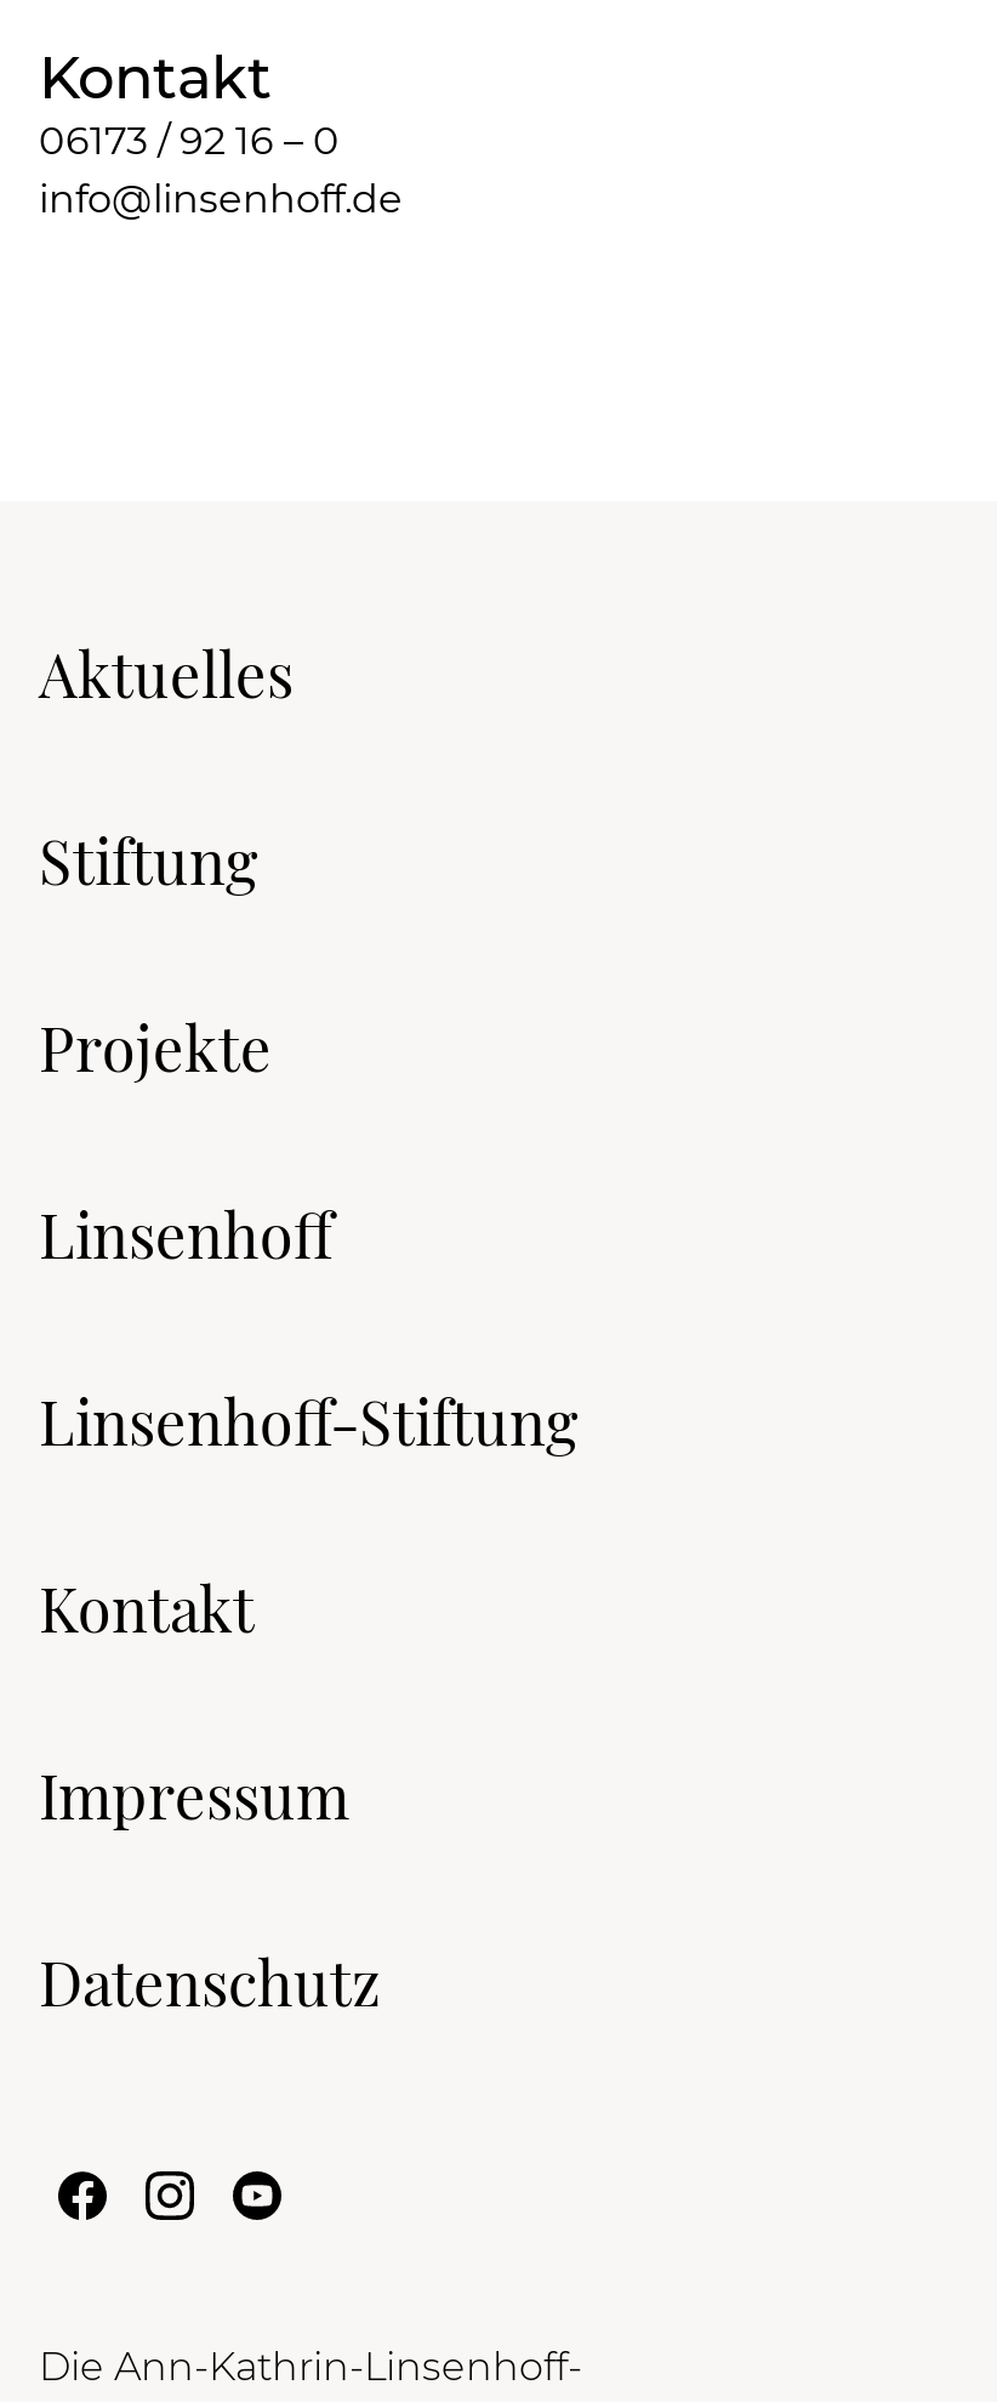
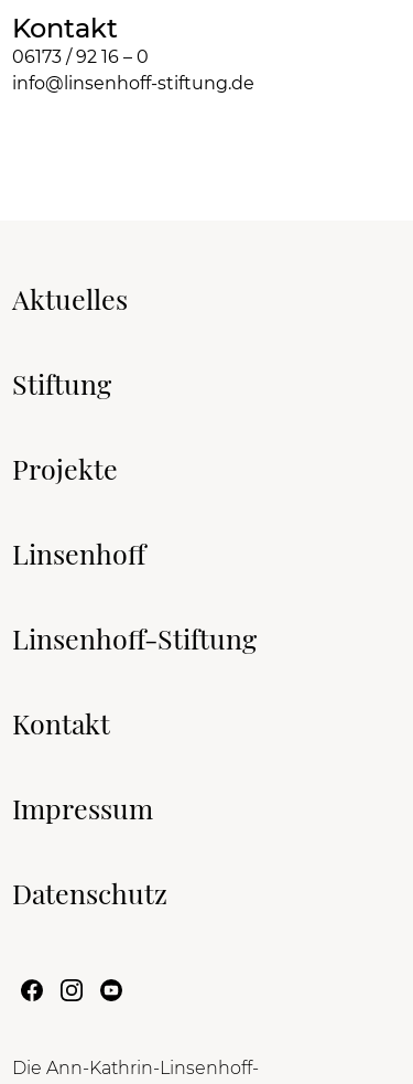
- info@linsenhoff.de
+ info@linsenhoff-stiftung.de
